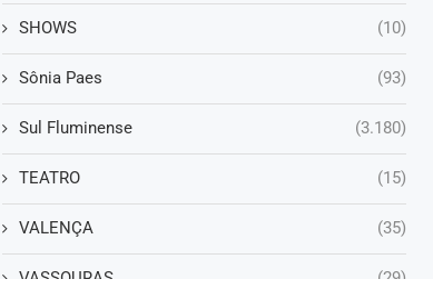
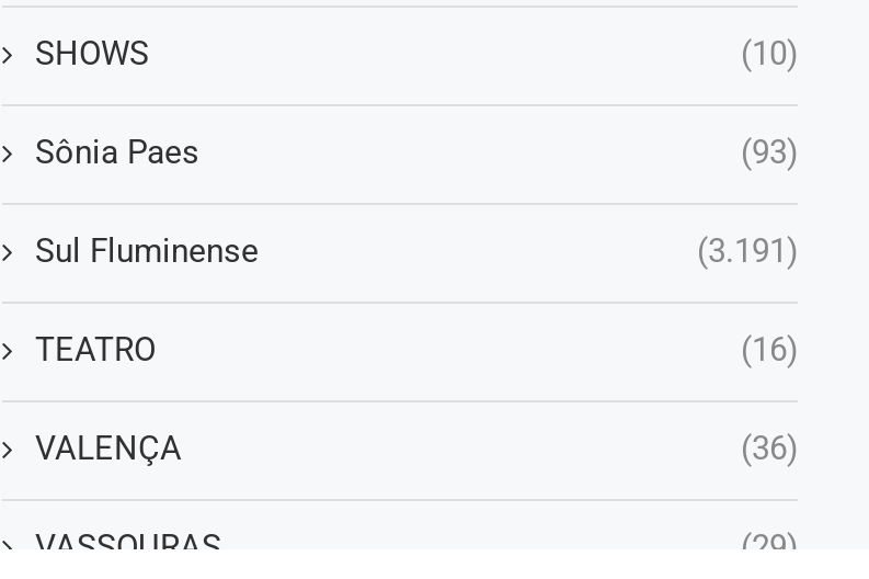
- (3.180)
+ (3.191)

- (15)
+ (16)

- (35)
+ (36)
